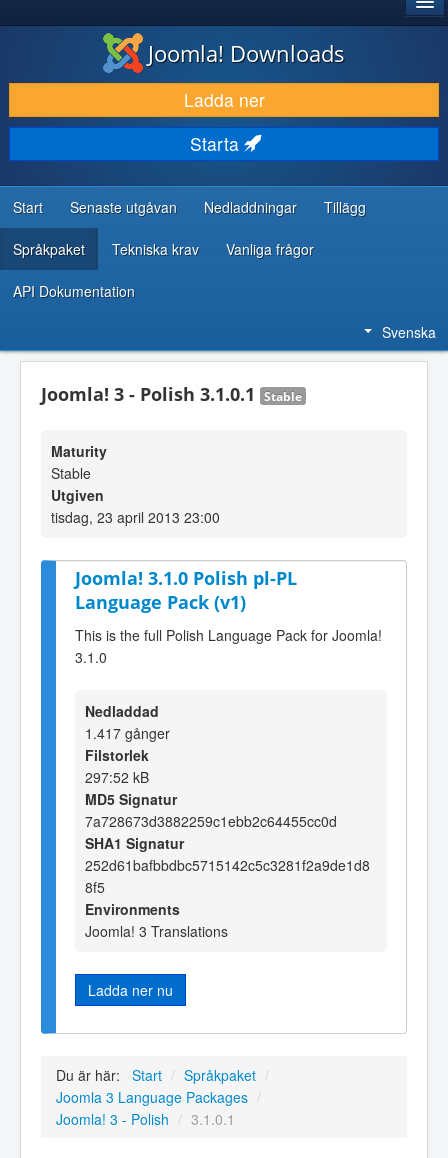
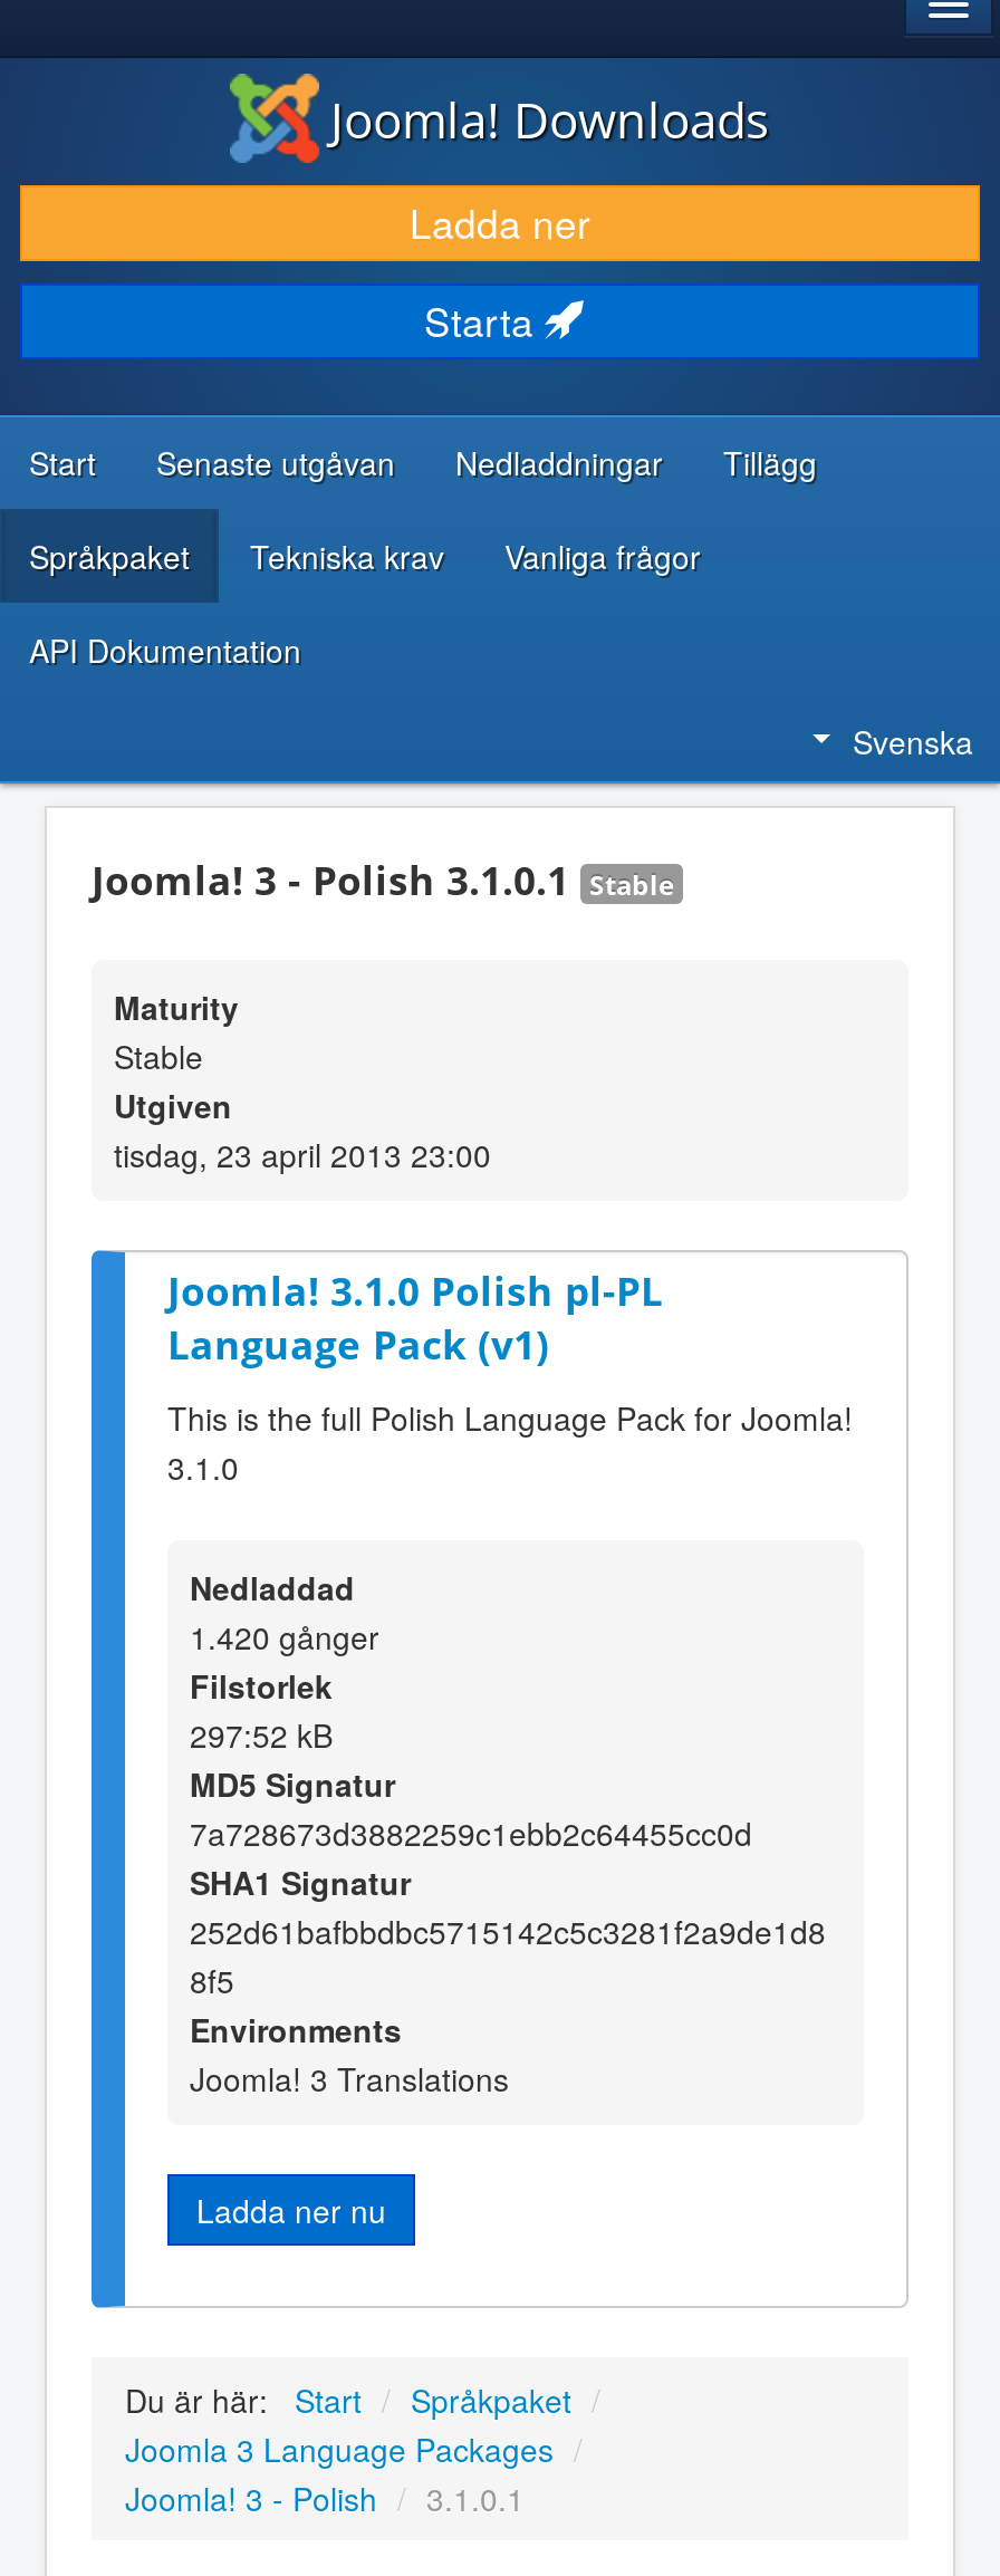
- 1.417 gånger
+ 1.420 gånger
